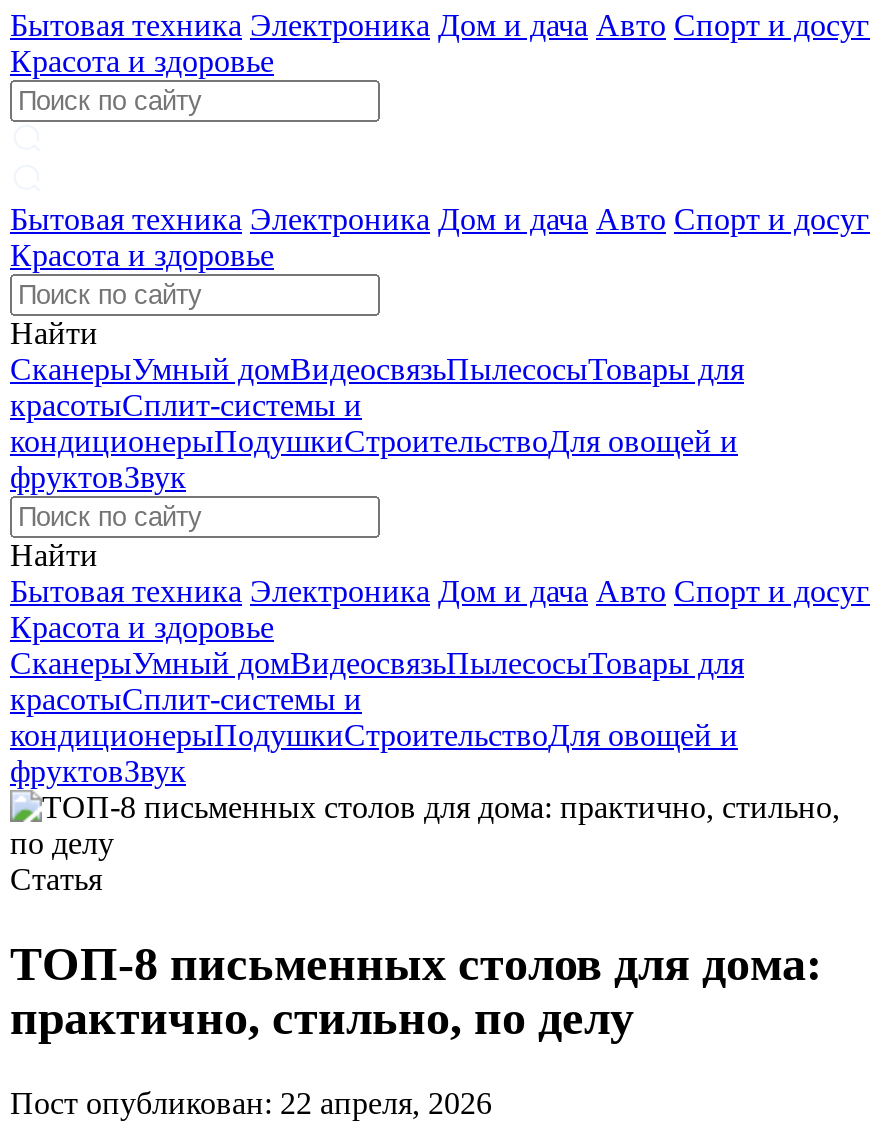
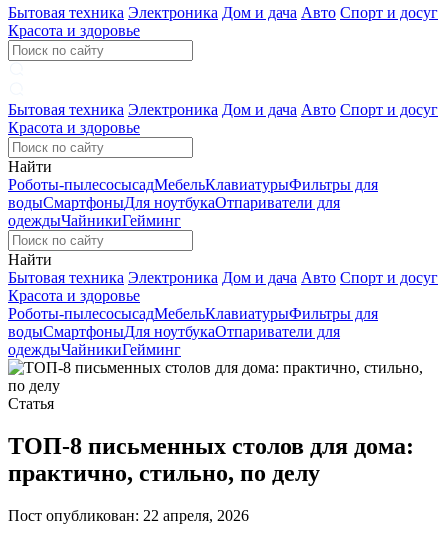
- СканерыУмный домВидеосвязьПылесосыТовары для
- красотыСплит-системы и
- кондиционерыПодушкиСтроительствоДля овощей и
- фруктовЗвук
+ Роботы-пылесосысадМебельКлавиатурыФильтры для
+ водыСмартфоныДля ноутбукаОтпариватели для
+ одеждыЧайникиГейминг

- СканерыУмный домВидеосвязьПылесосыТовары для
- красотыСплит-системы и
- кондиционерыПодушкиСтроительствоДля овощей и
- фруктовЗвук
+ Роботы-пылесосысадМебельКлавиатурыФильтры для
+ водыСмартфоныДля ноутбукаОтпариватели для
+ одеждыЧайникиГейминг
